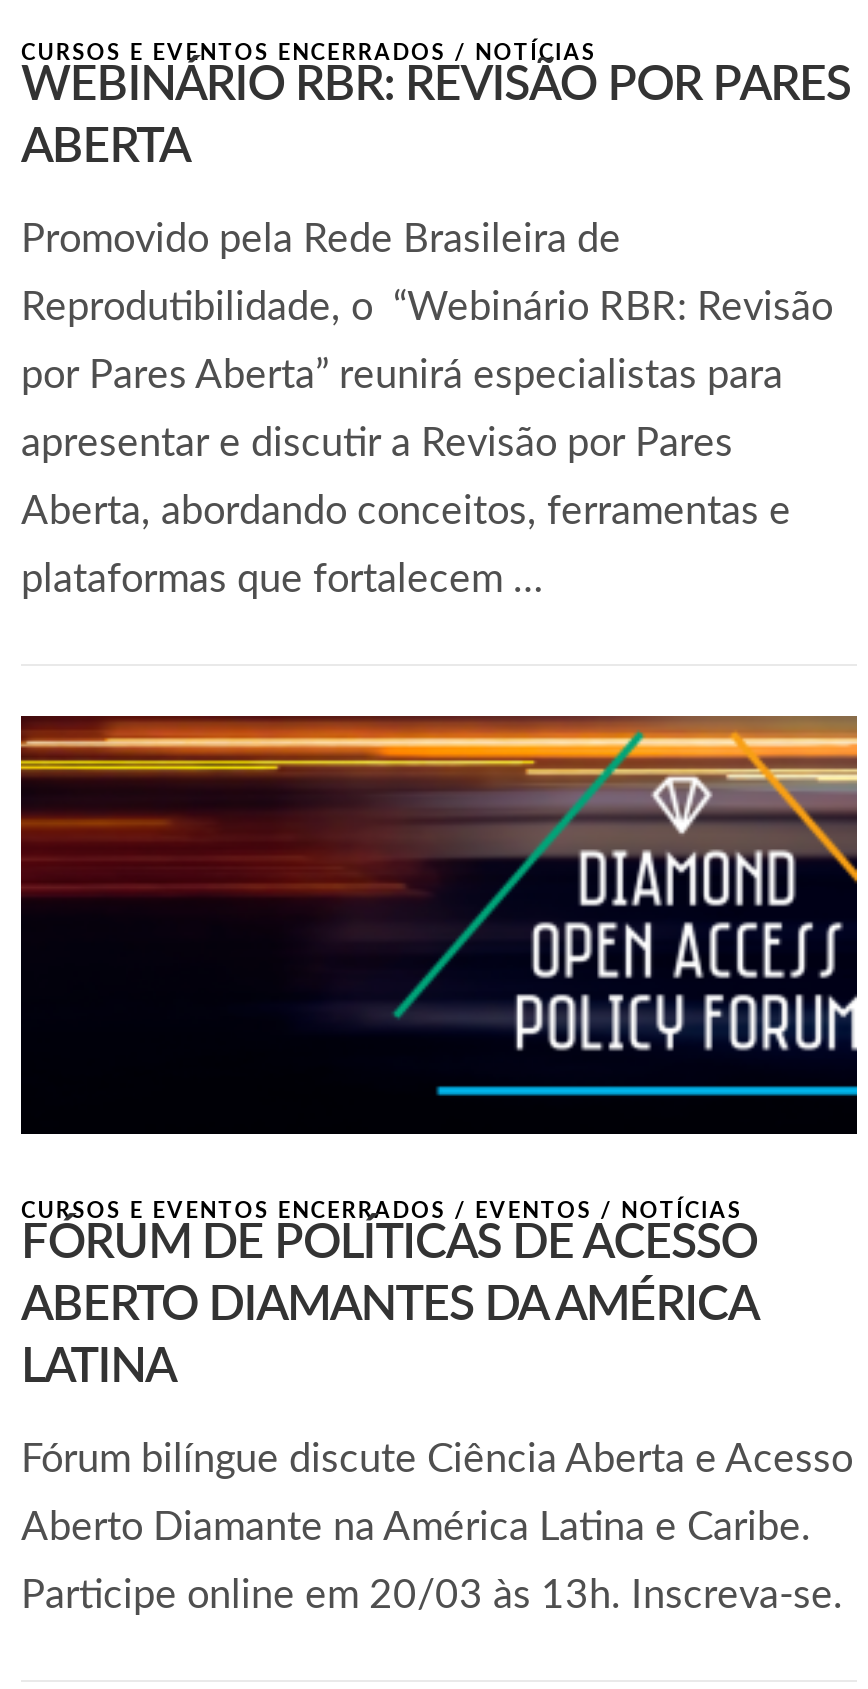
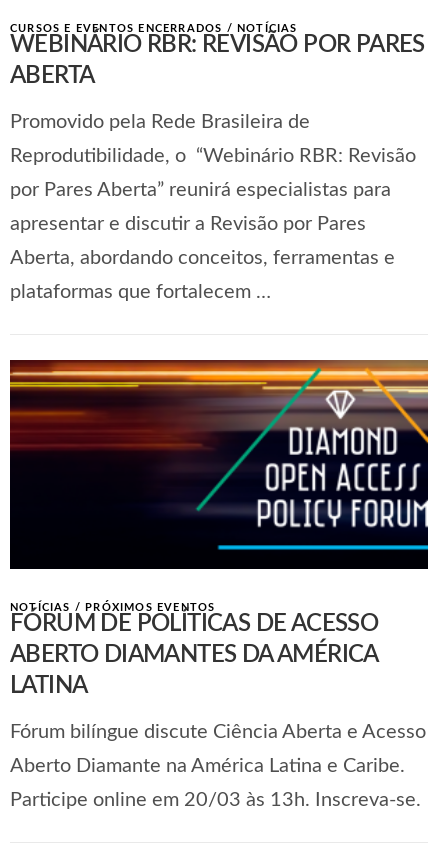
- CURSOS E EVENTOS ENCERRADOS / EVENTOS / NOTÍCIAS
+ NOTÍCIAS / PRÓXIMOS EVENTOS
